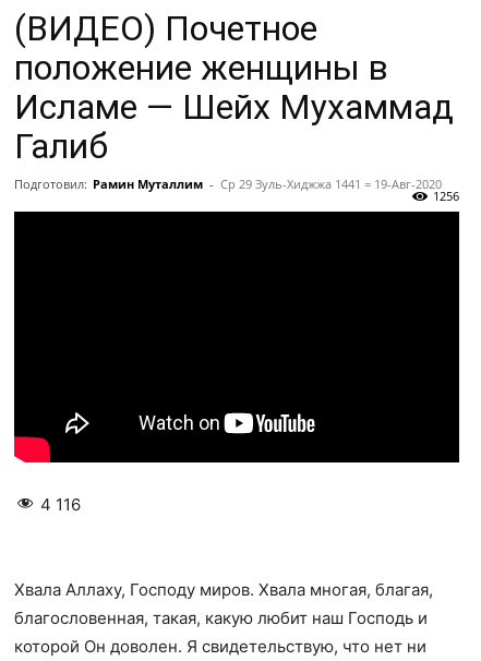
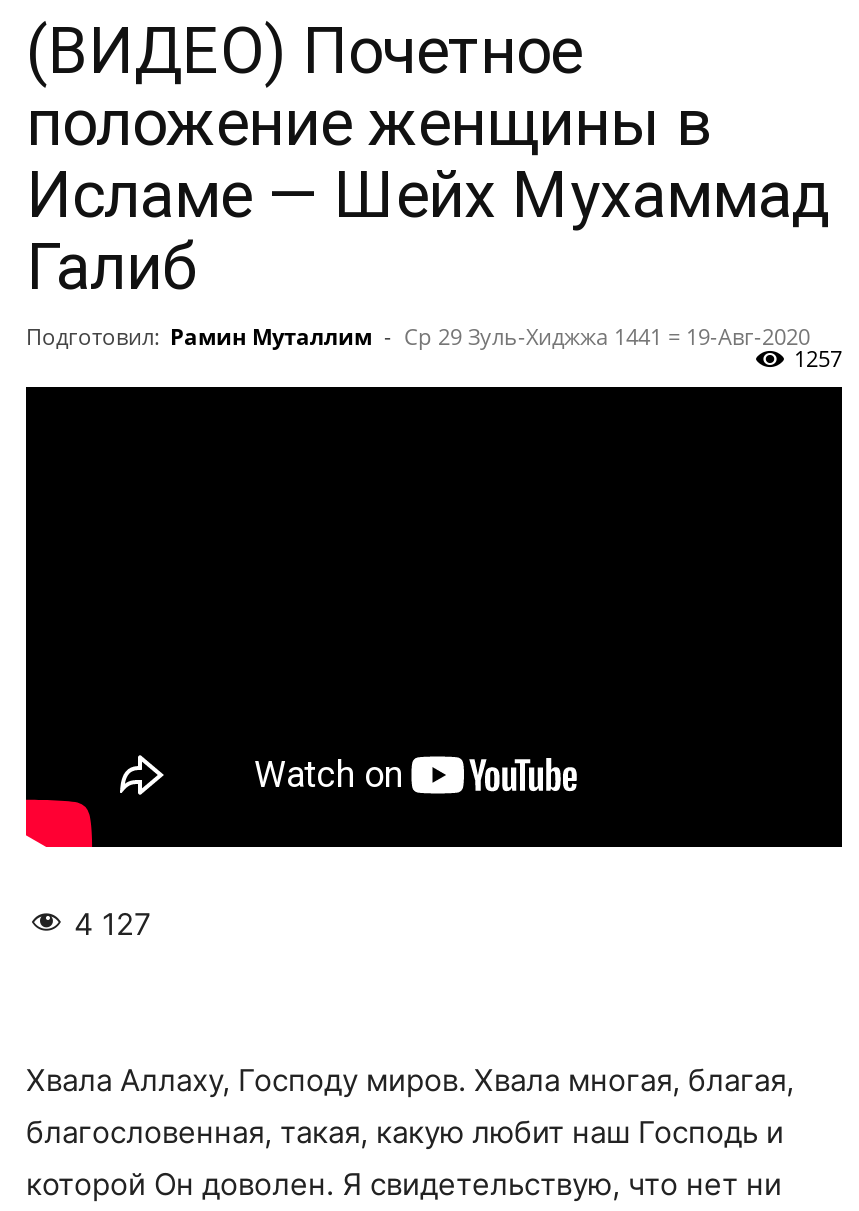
- 1256
+ 1257

- 4 116
+ 4 127
